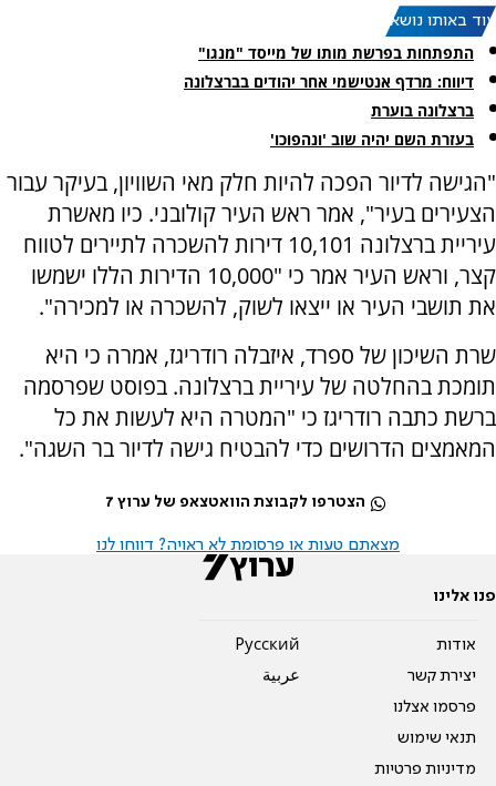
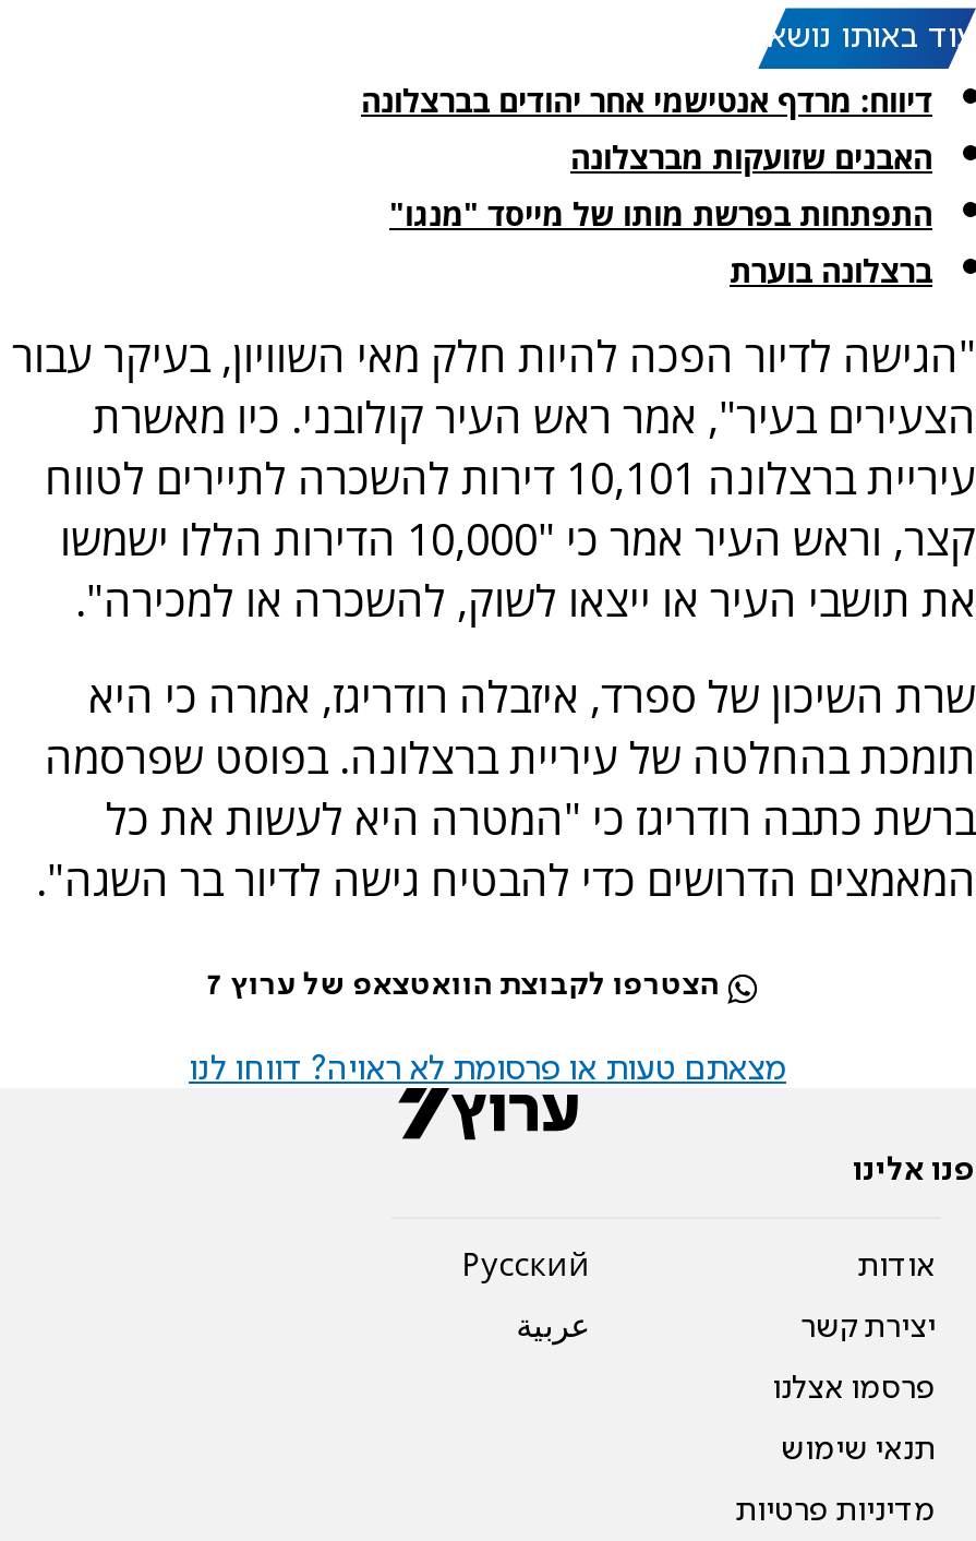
+ האבנים שזועקות מברצלונה

moved down: התפתחות בפרשת מותו של מייסד "מנגו"

moved up: דיווח: מרדף אנטישמי אחר יהודים בברצלונה

moved down: ברצלונה בוערת

- בעזרת השם יהיה שוב 'ונהפוכו'
